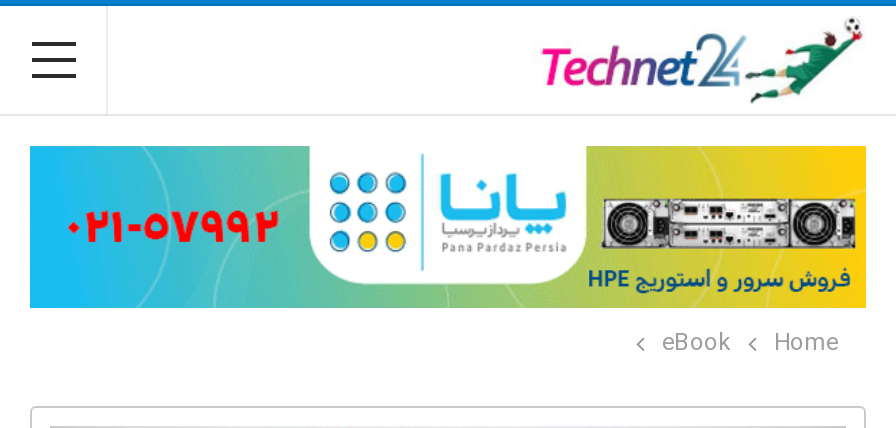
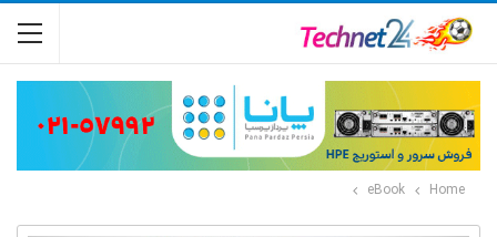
- [image]
+ [image]
